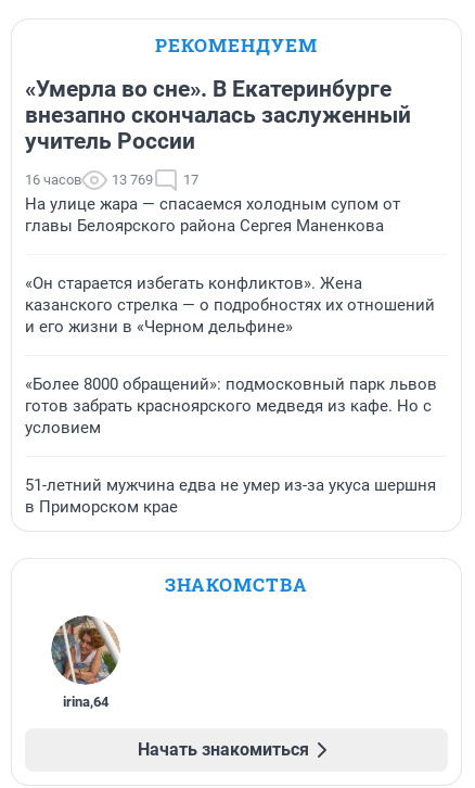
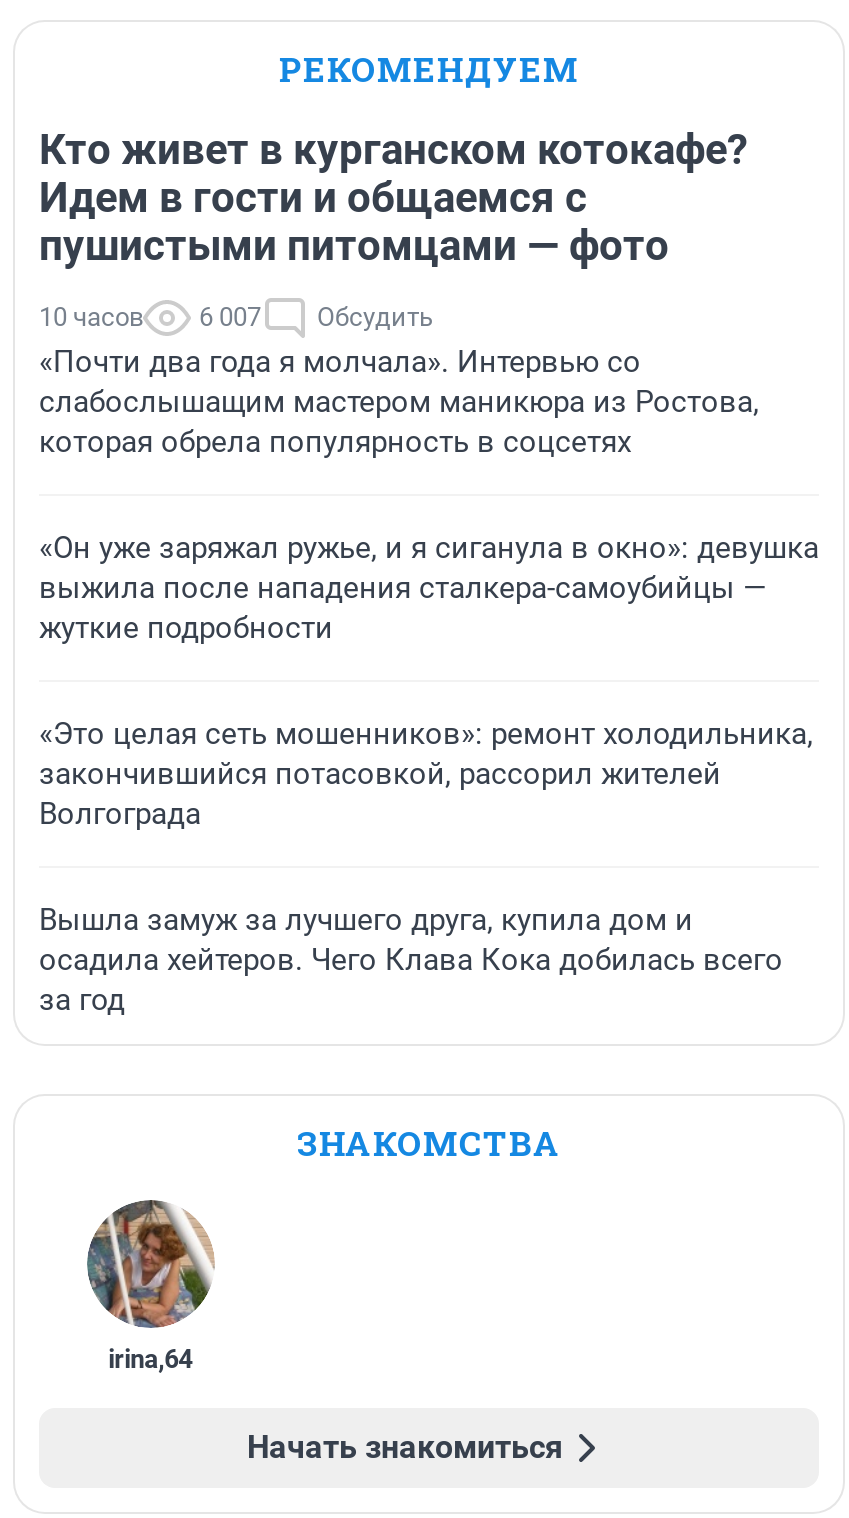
- «Умерла во сне». В Екатеринбурге
- внезапно скончалась заслуженный
- учитель России
+ Кто живет в курганском котокафе?
+ Идем в гости и общаемся с
+ пушистыми питомцами — фото

- 16 часов
- 13 769
- 17
- На улице жара — спасаемся холодным супом от
- главы Белоярского района Сергея Маненкова
+ 10 часов
+ 6 007
+ Обсудить
+ «Почти два года я молчала». Интервью со
+ слабослышащим мастером маникюра из Ростова,
+ которая обрела популярность в соцсетях

- «Он старается избегать конфликтов». Жена
- казанского стрелка — о подробностях их отношений
- и его жизни в «Черном дельфине»
+ «Он уже заряжал ружье, и я сиганула в окно»: девушка
+ выжила после нападения сталкера-самоубийцы —
+ жуткие подробности

- «Более 8000 обращений»: подмосковный парк львов
- готов забрать красноярского медведя из кафе. Но с
- условием
+ «Это целая сеть мошенников»: ремонт холодильника,
+ закончившийся потасовкой, рассорил жителей
+ Волгограда

- 51-летний мужчина едва не умер из-за укуса шершня
- в Приморском крае
+ Вышла замуж за лучшего друга, купила дом и
+ осадила хейтеров. Чего Клава Кока добилась всего
+ за год
